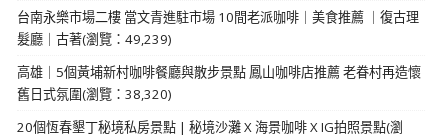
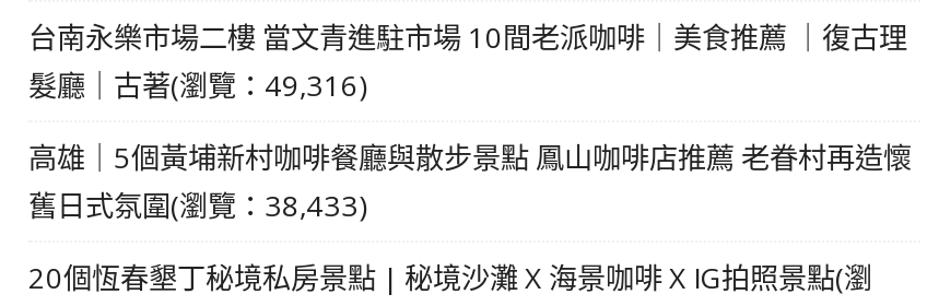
- 髮廳｜古著(瀏覽：49,239)
+ 髮廳｜古著(瀏覽：49,316)

- 舊日式氛圍(瀏覽：38,320)
+ 舊日式氛圍(瀏覽：38,433)
